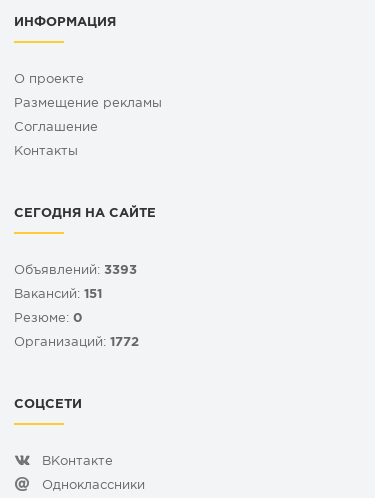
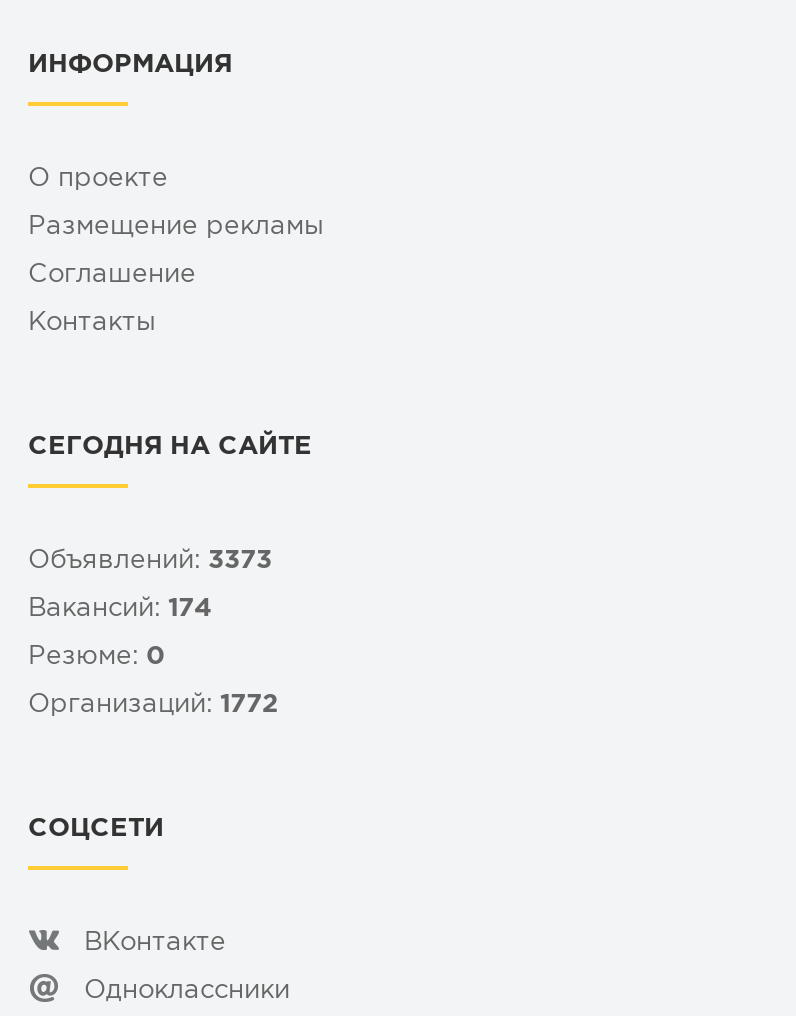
- Объявлений: 3393
+ Объявлений: 3373

- Вакансий: 151
+ Вакансий: 174
